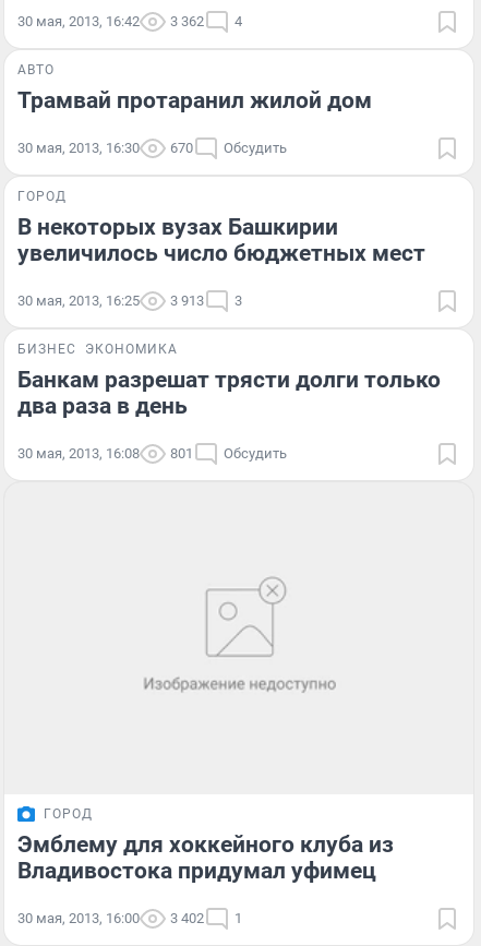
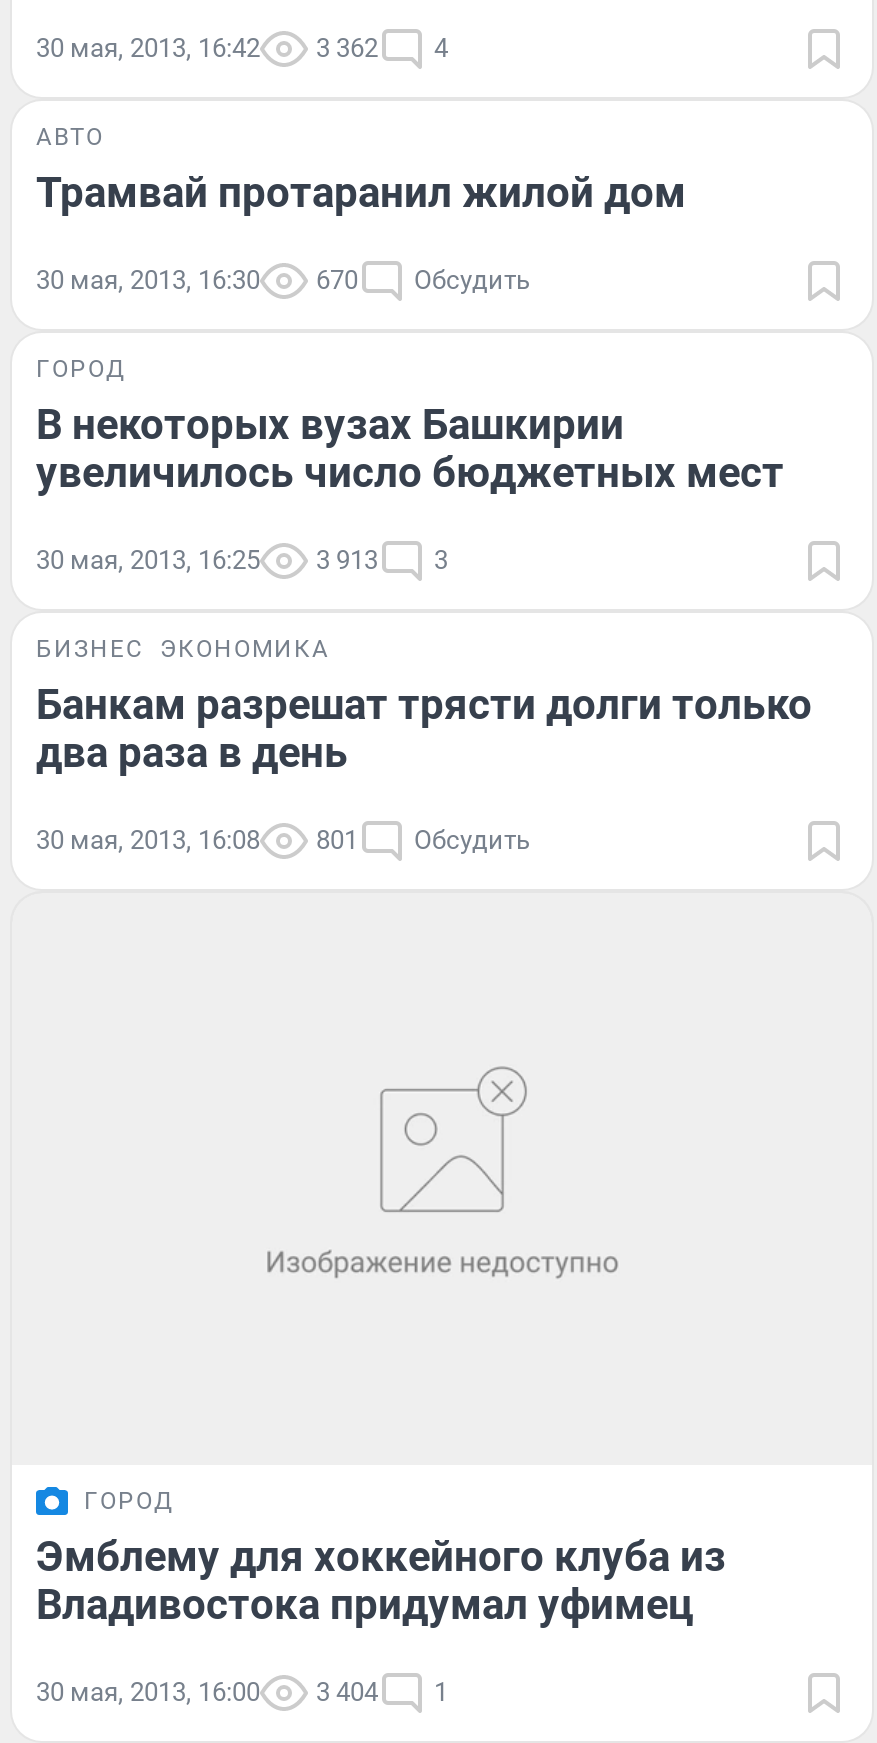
- 30 мая, 2013, 16:00 3 402 1
+ 30 мая, 2013, 16:00 3 404 1
